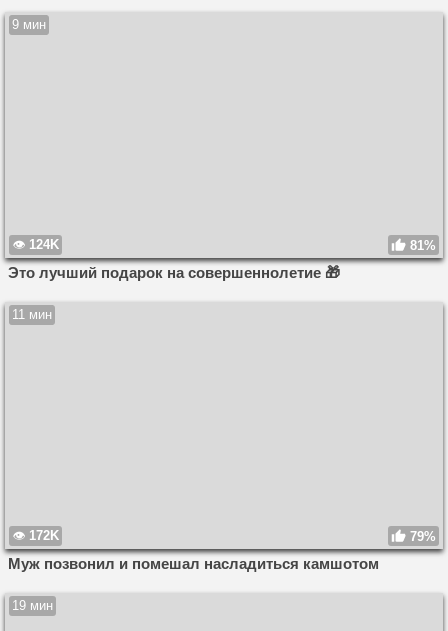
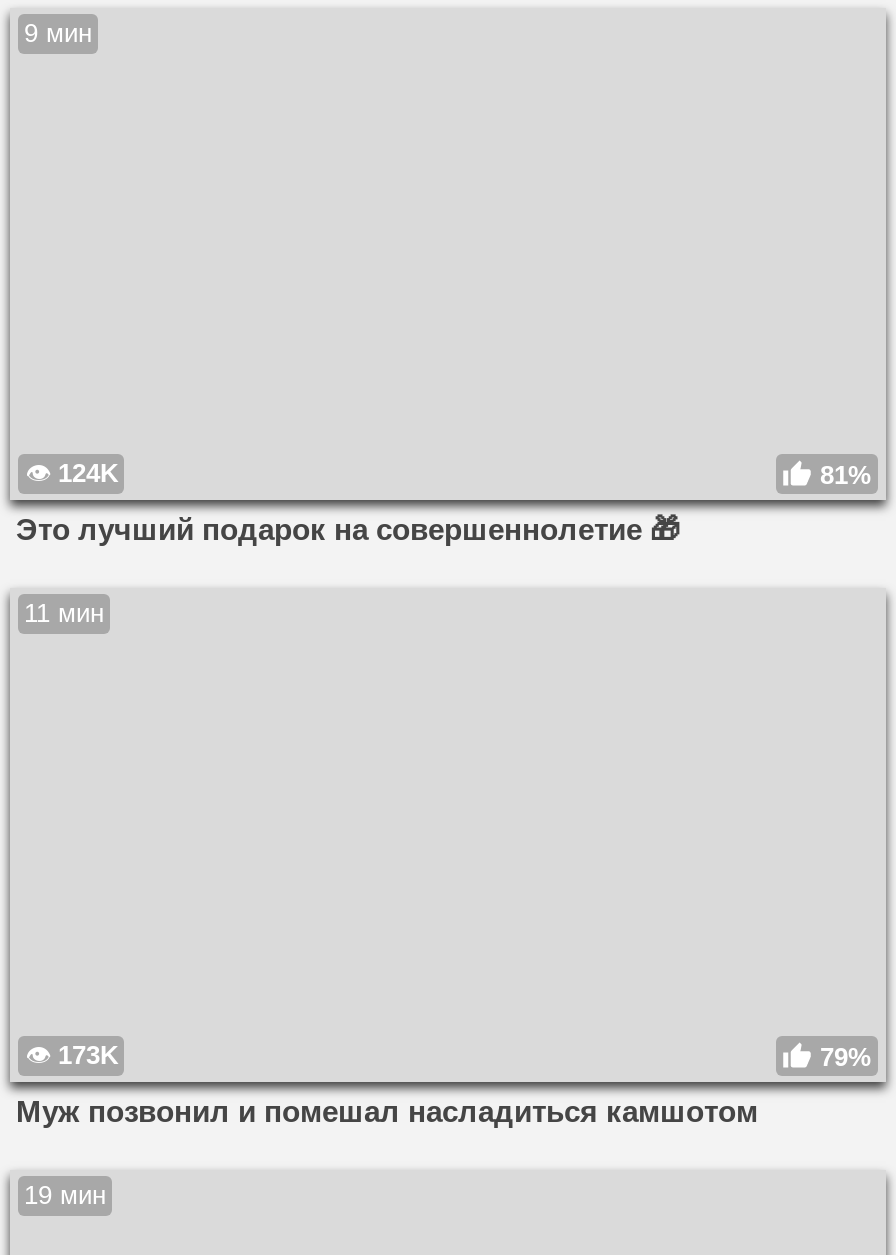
- 172K
+ 173K
